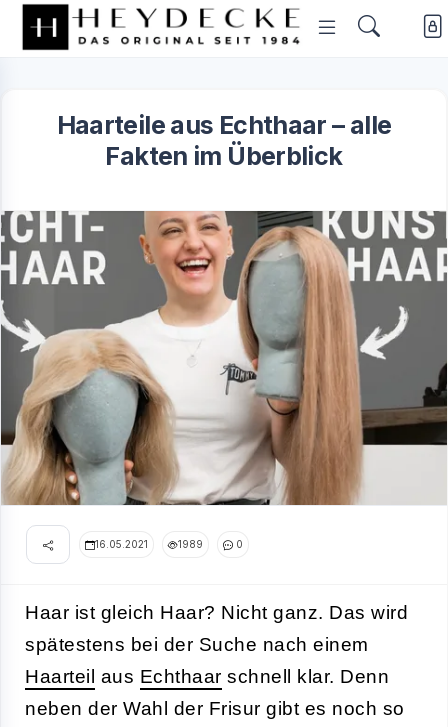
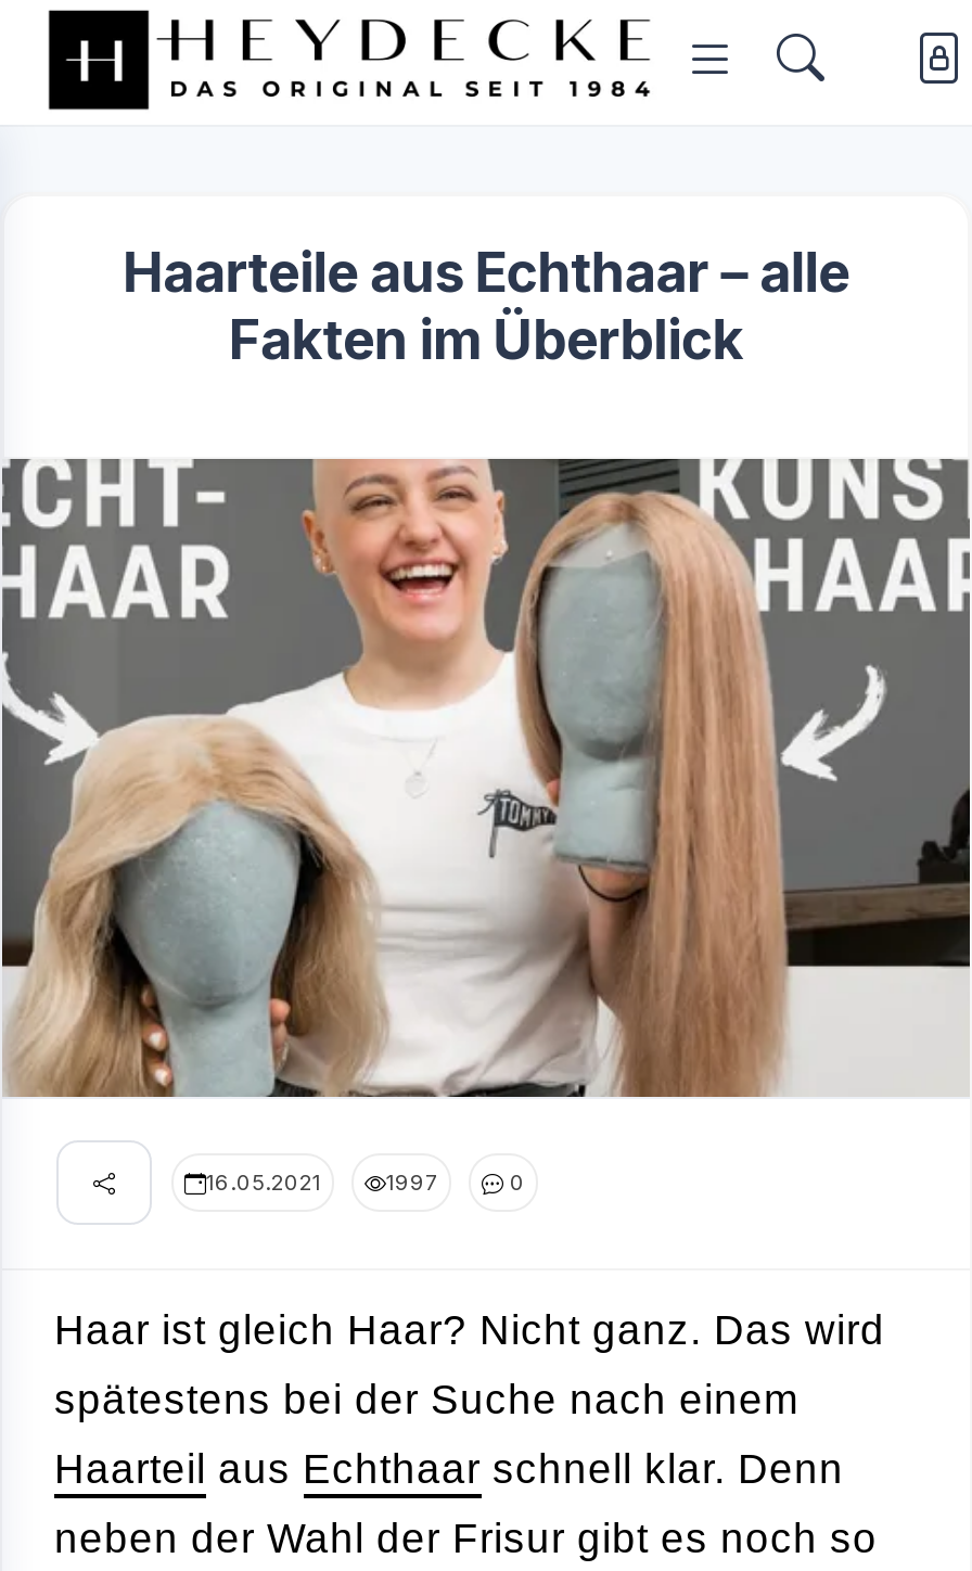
- 1989
+ 1997
